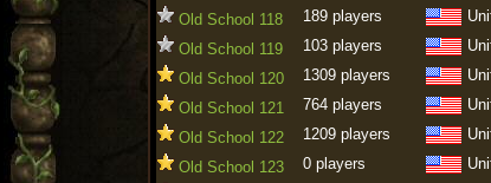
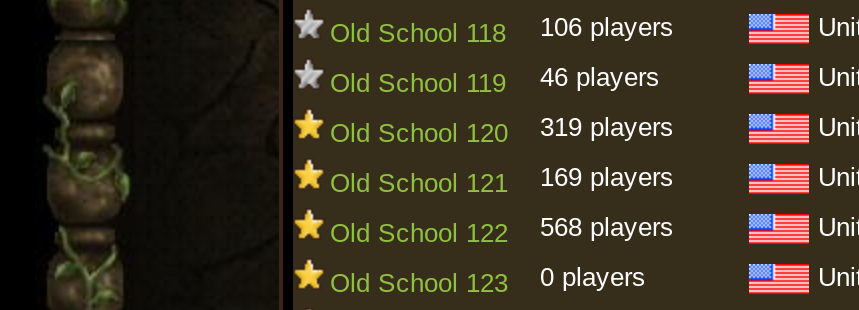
- Old School 118 189 players
+ Old School 118 106 players

- Old School 119 103 players
+ Old School 119 46 players

- Old School 120 1309 players
+ Old School 120 319 players

- Old School 121 764 players
+ Old School 121 169 players

- Old School 122 1209 players
+ Old School 122 568 players
